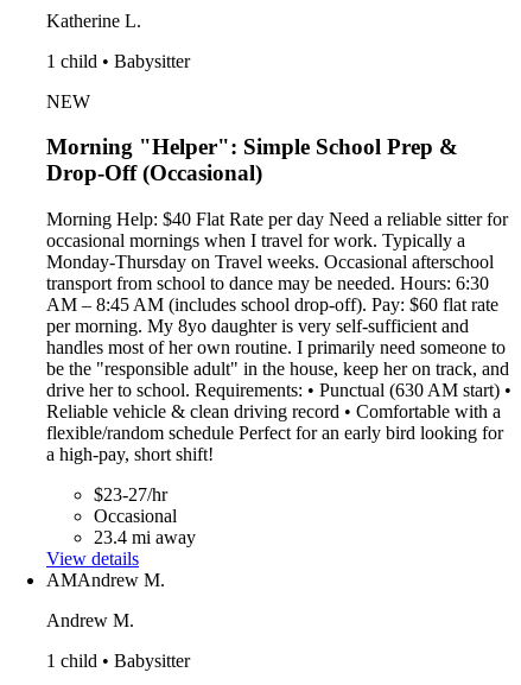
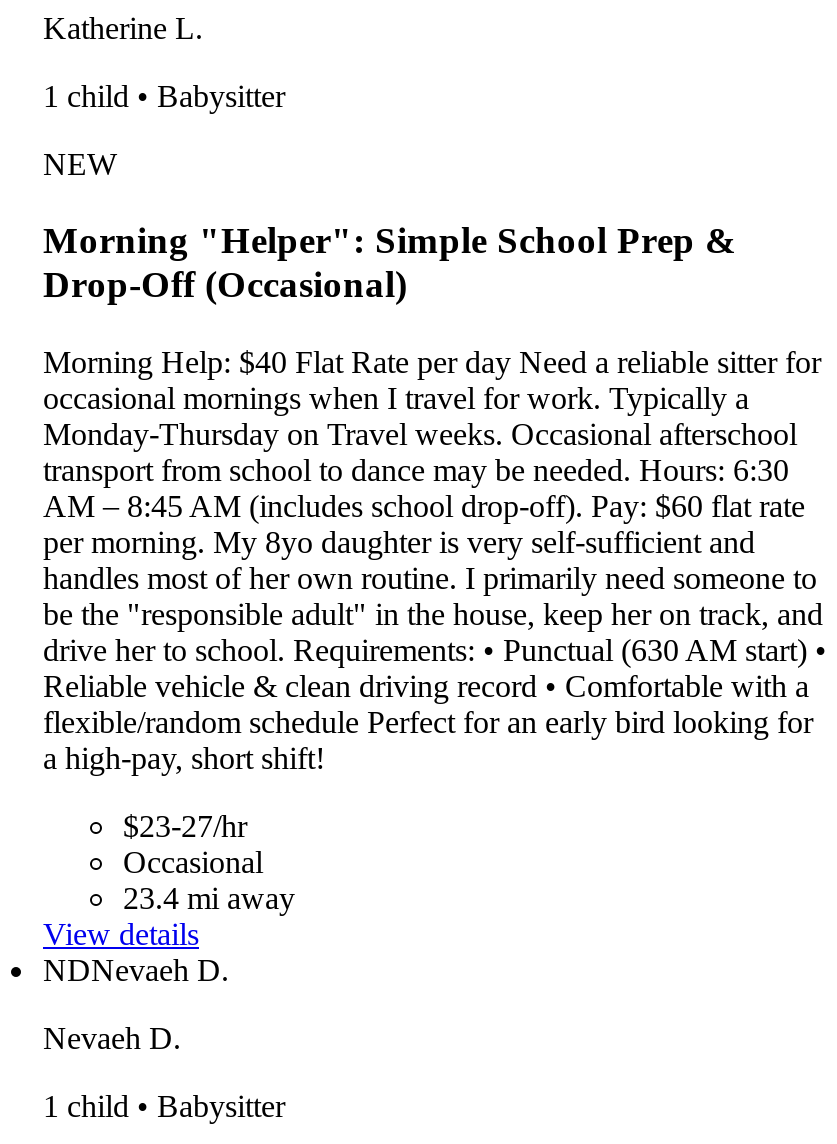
- AMAndrew M.
+ NDNevaeh D.

- Andrew M.
+ Nevaeh D.
